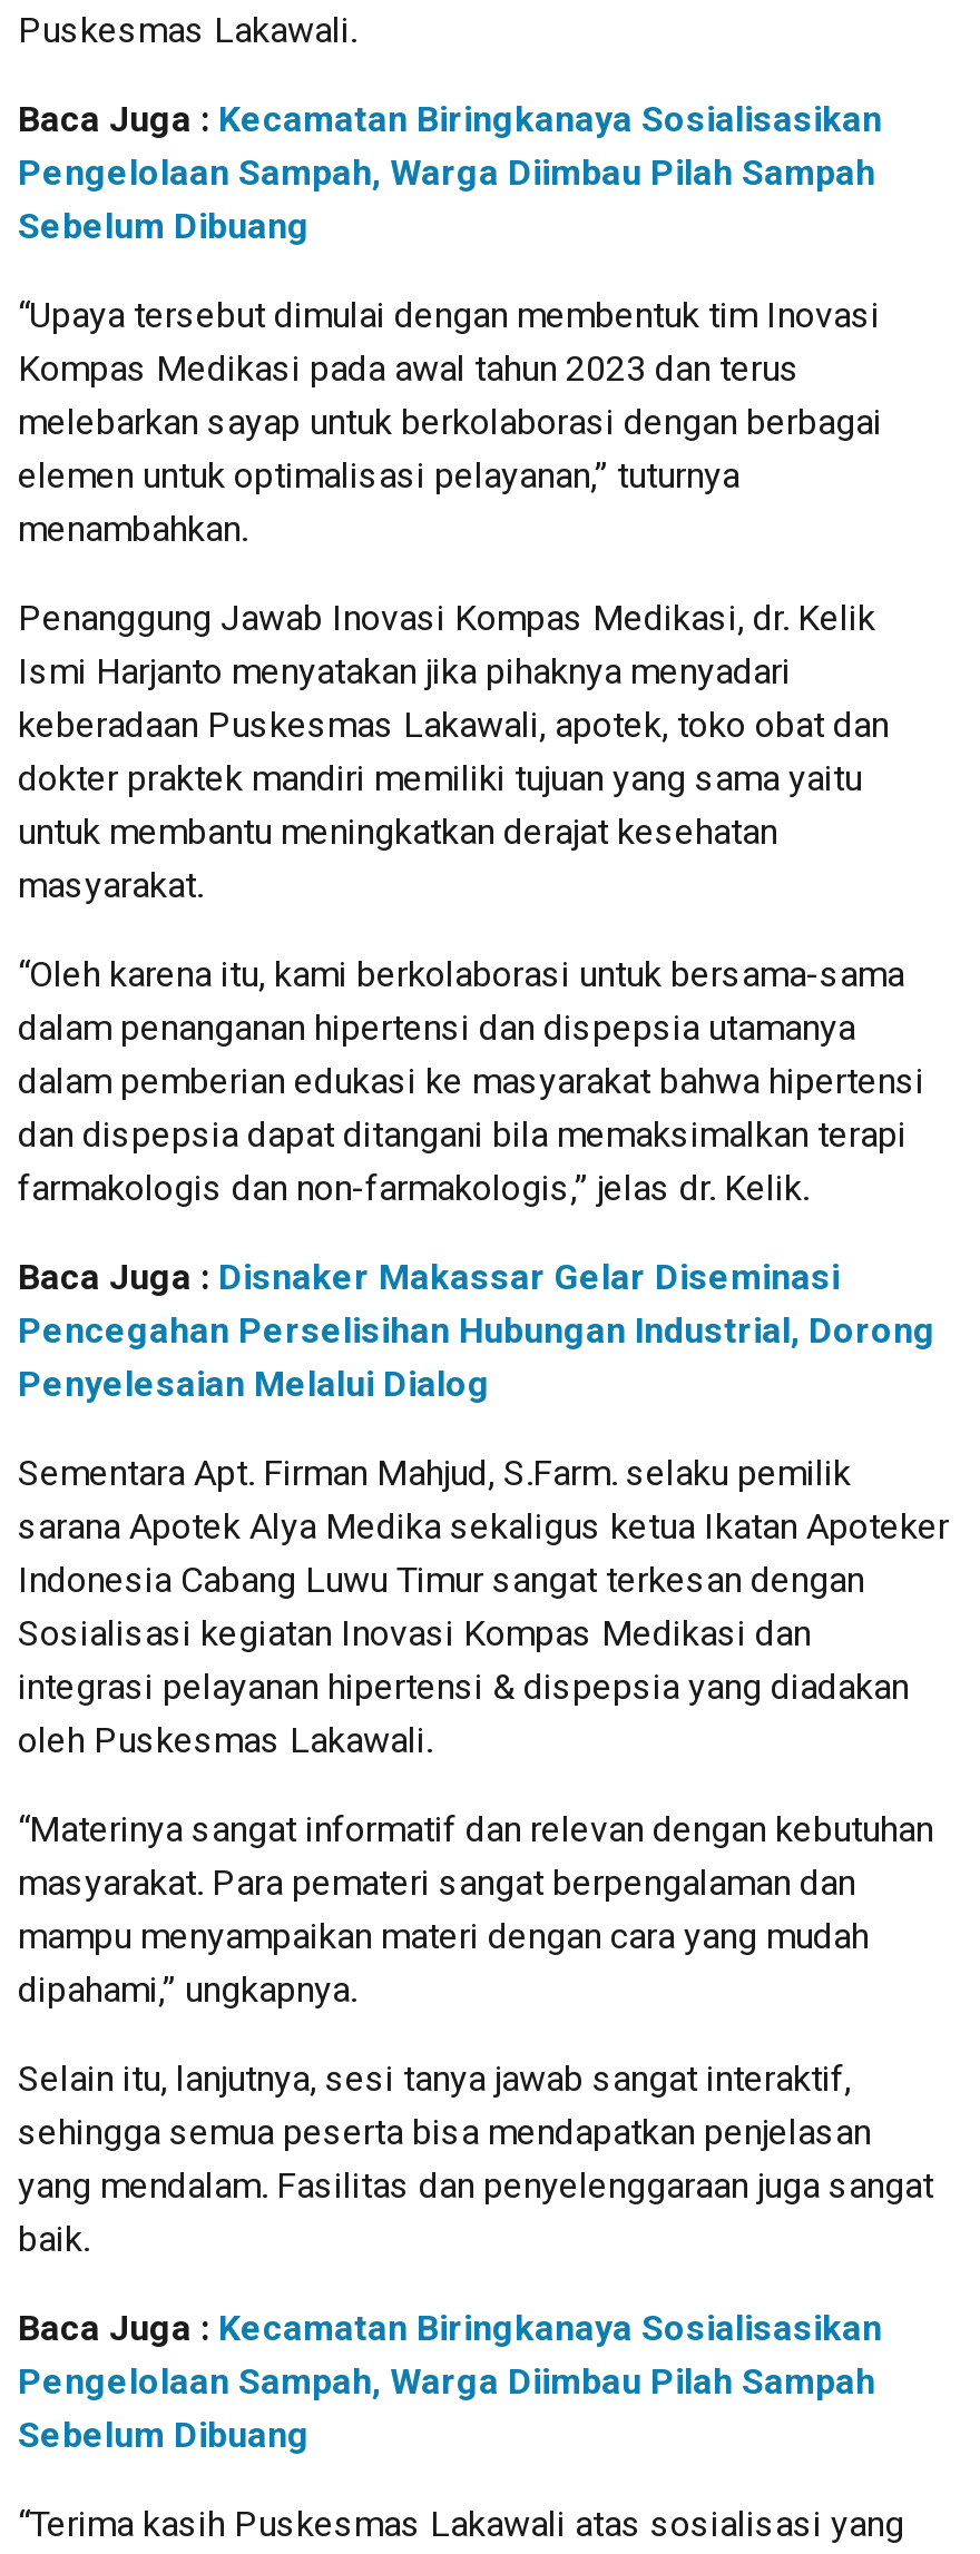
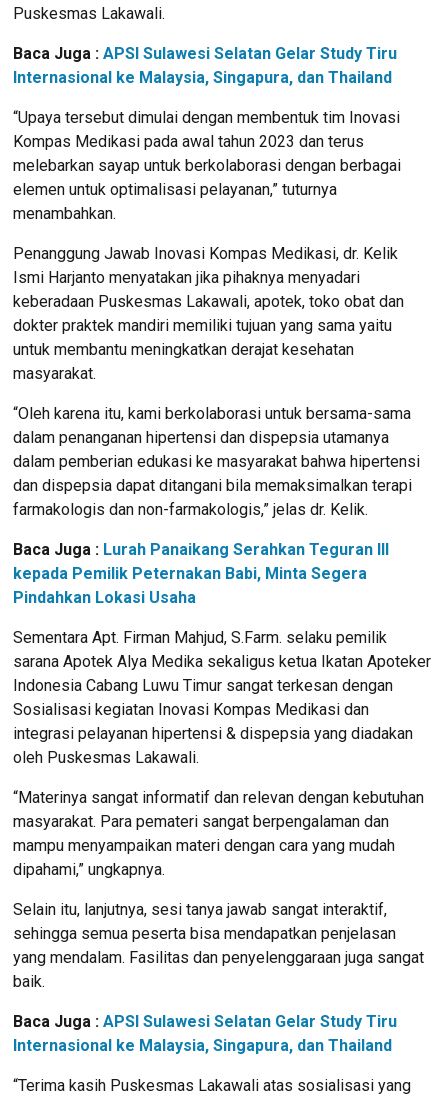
- Baca Juga : Kecamatan Biringkanaya Sosialisasikan
- Pengelolaan Sampah, Warga Diimbau Pilah Sampah
- Sebelum Dibuang
+ Baca Juga : APSI Sulawesi Selatan Gelar Study Tiru
+ Internasional ke Malaysia, Singapura, dan Thailand

- Baca Juga : Disnaker Makassar Gelar Diseminasi
- Pencegahan Perselisihan Hubungan Industrial, Dorong
- Penyelesaian Melalui Dialog
+ Baca Juga : Lurah Panaikang Serahkan Teguran III
+ kepada Pemilik Peternakan Babi, Minta Segera
+ Pindahkan Lokasi Usaha

- Baca Juga : Kecamatan Biringkanaya Sosialisasikan
- Pengelolaan Sampah, Warga Diimbau Pilah Sampah
- Sebelum Dibuang
+ Baca Juga : APSI Sulawesi Selatan Gelar Study Tiru
+ Internasional ke Malaysia, Singapura, dan Thailand
